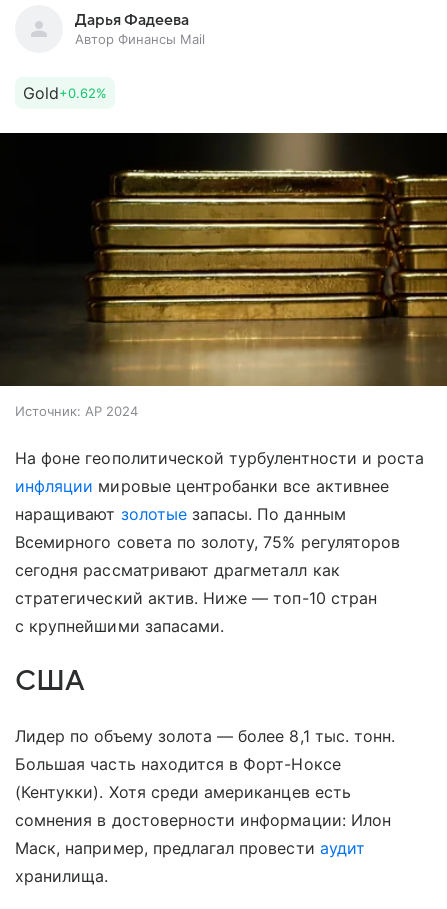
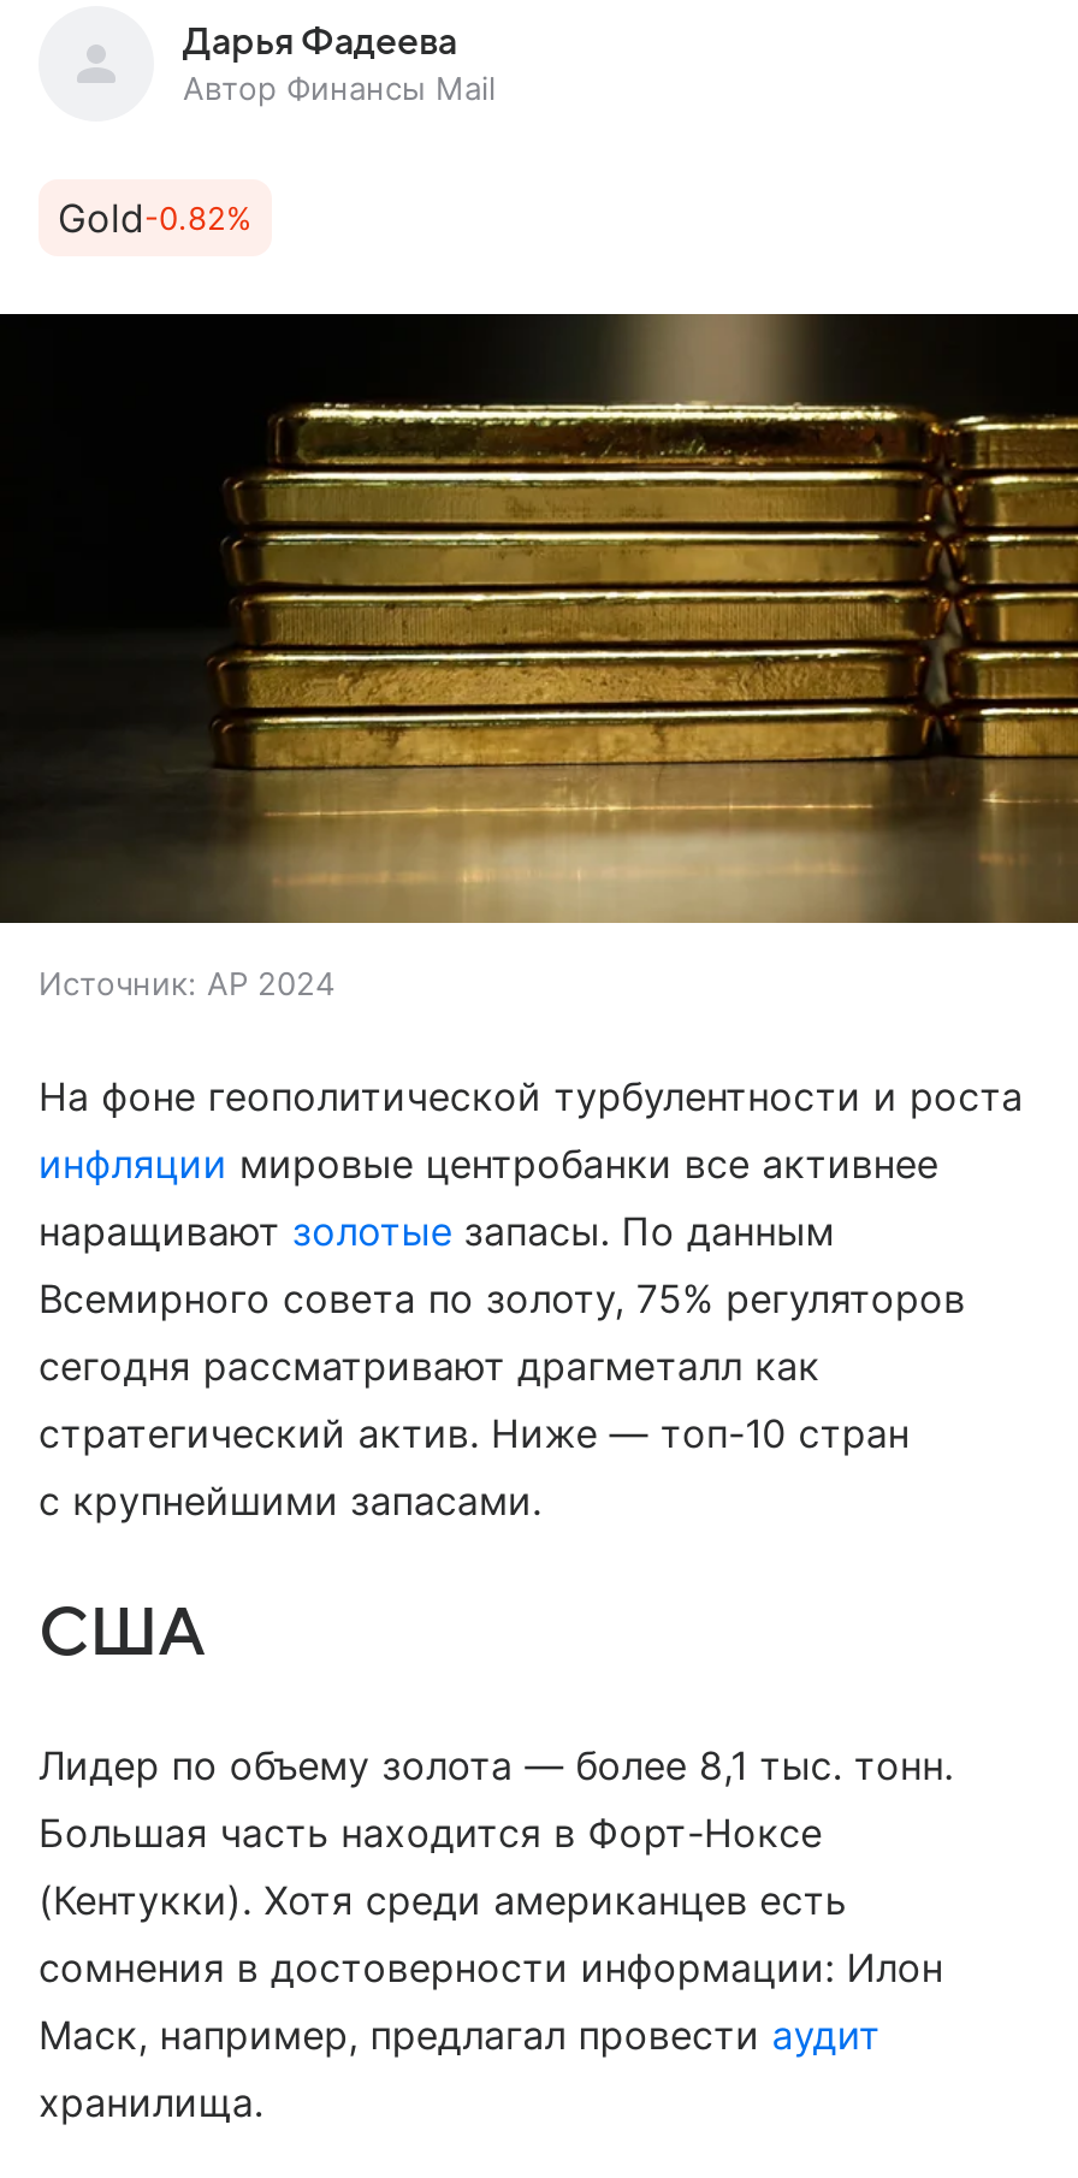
- Gold+0.62%
+ Gold-0.82%
